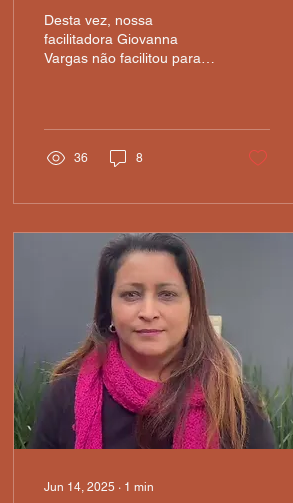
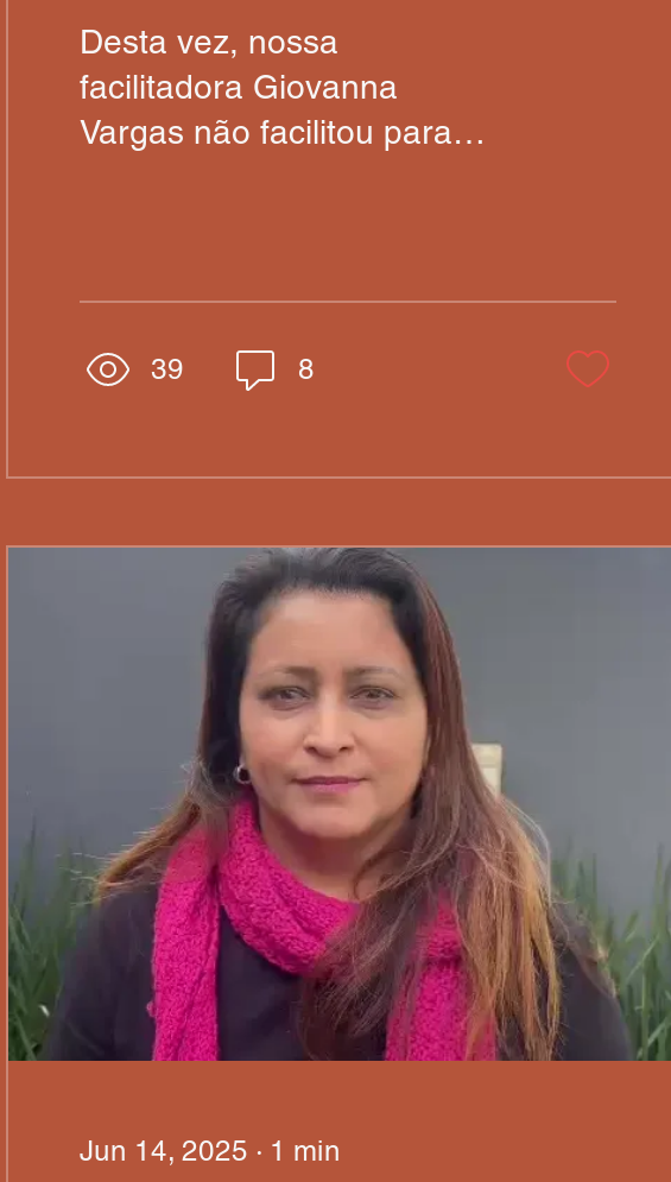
- 36
+ 39
